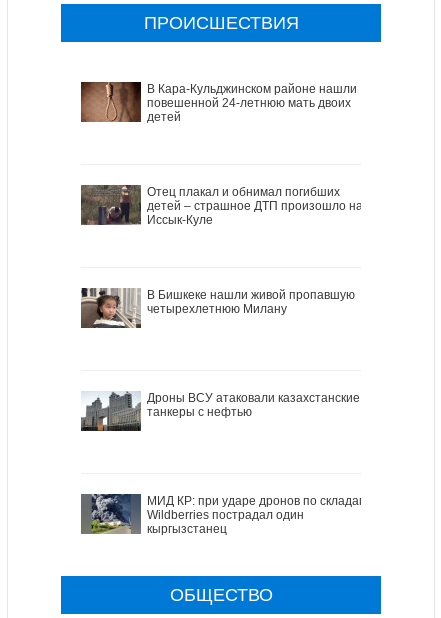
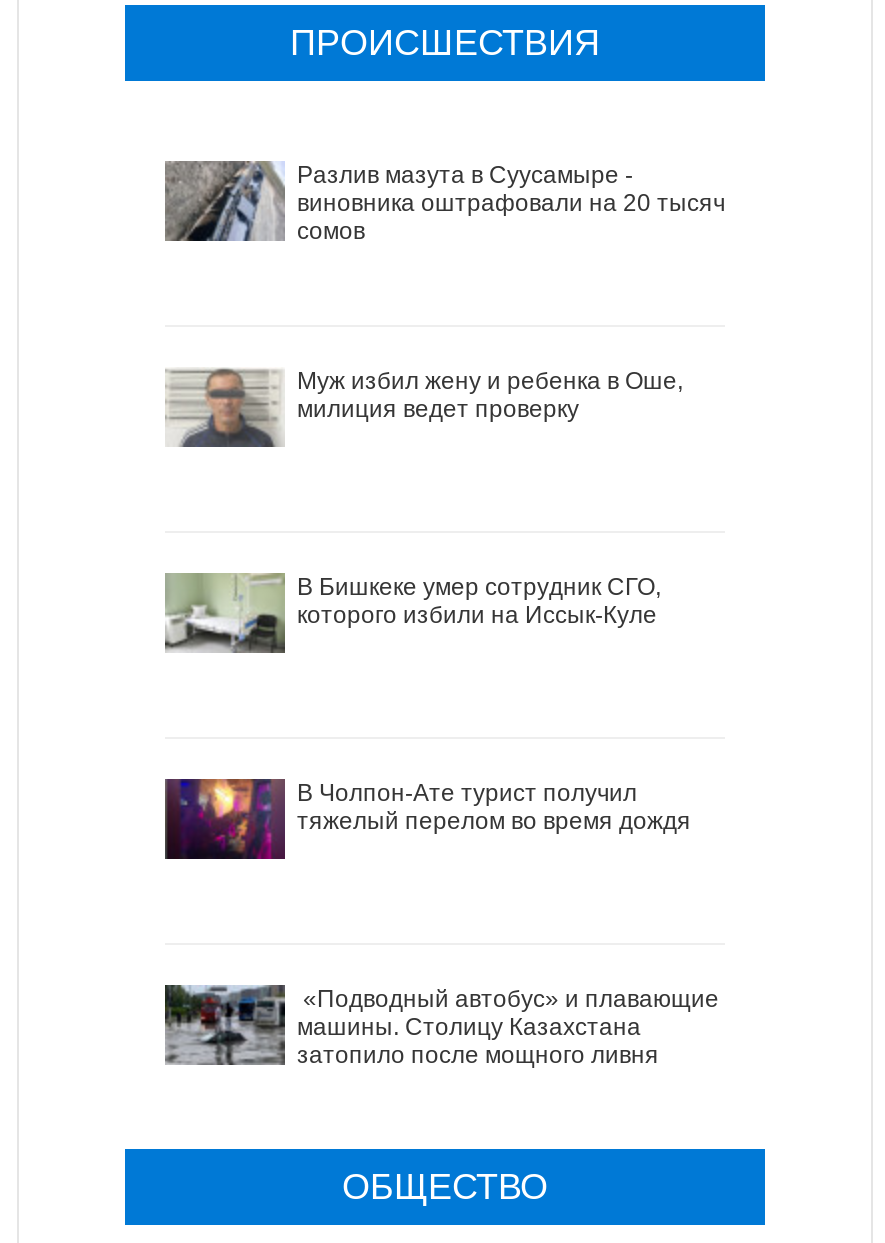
- [image]
- В Кара-Кульджинском районе нашли
- повешенной 24-летнюю мать двоих
- детей
+ [image]
+ Разлив мазута в Суусамыре -
+ виновника оштрафовали на 20 тысяч
+ сомов

- [image]
- Отец плакал и обнимал погибших
- детей – страшное ДТП произошло на
- Иссык-Куле
+ [image]
+ Муж избил жену и ребенка в Оше,
+ милиция ведет проверку

- [image]
- В Бишкеке нашли живой пропавшую
- четырехлетнюю Милану
+ [image]
+ В Бишкеке умер сотрудник СГО,
+ которого избили на Иссык-Куле

- [image]
- Дроны ВСУ атаковали казахстанские
- танкеры с нефтью
+ [image]
+ В Чолпон-Ате турист получил
+ тяжелый перелом во время дождя

- [image]
- МИД КР: при ударе дронов по складам
- Wildberries пострадал один
- кыргызстанец
+ [image]
+ «Подводный автобус» и плавающие
+ машины. Столицу Казахстана
+ затопило после мощного ливня
